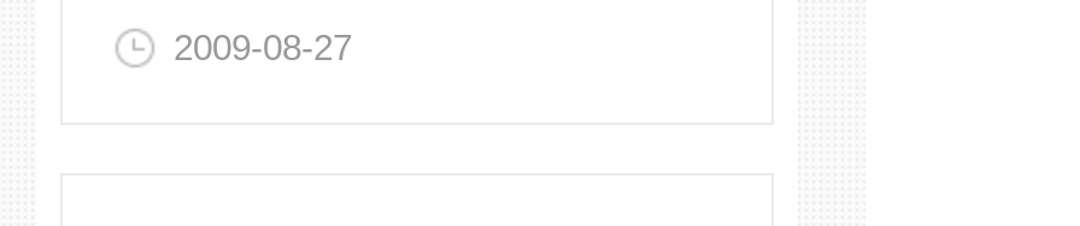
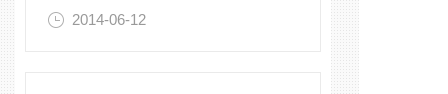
- 2009-08-27
+ 2014-06-12
